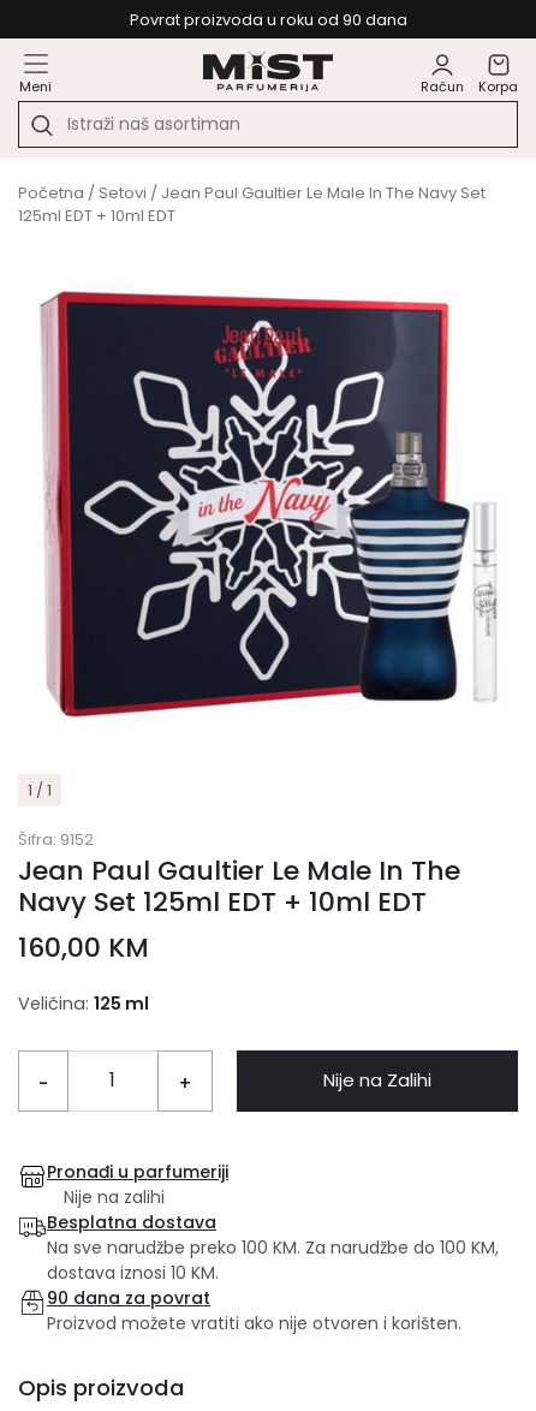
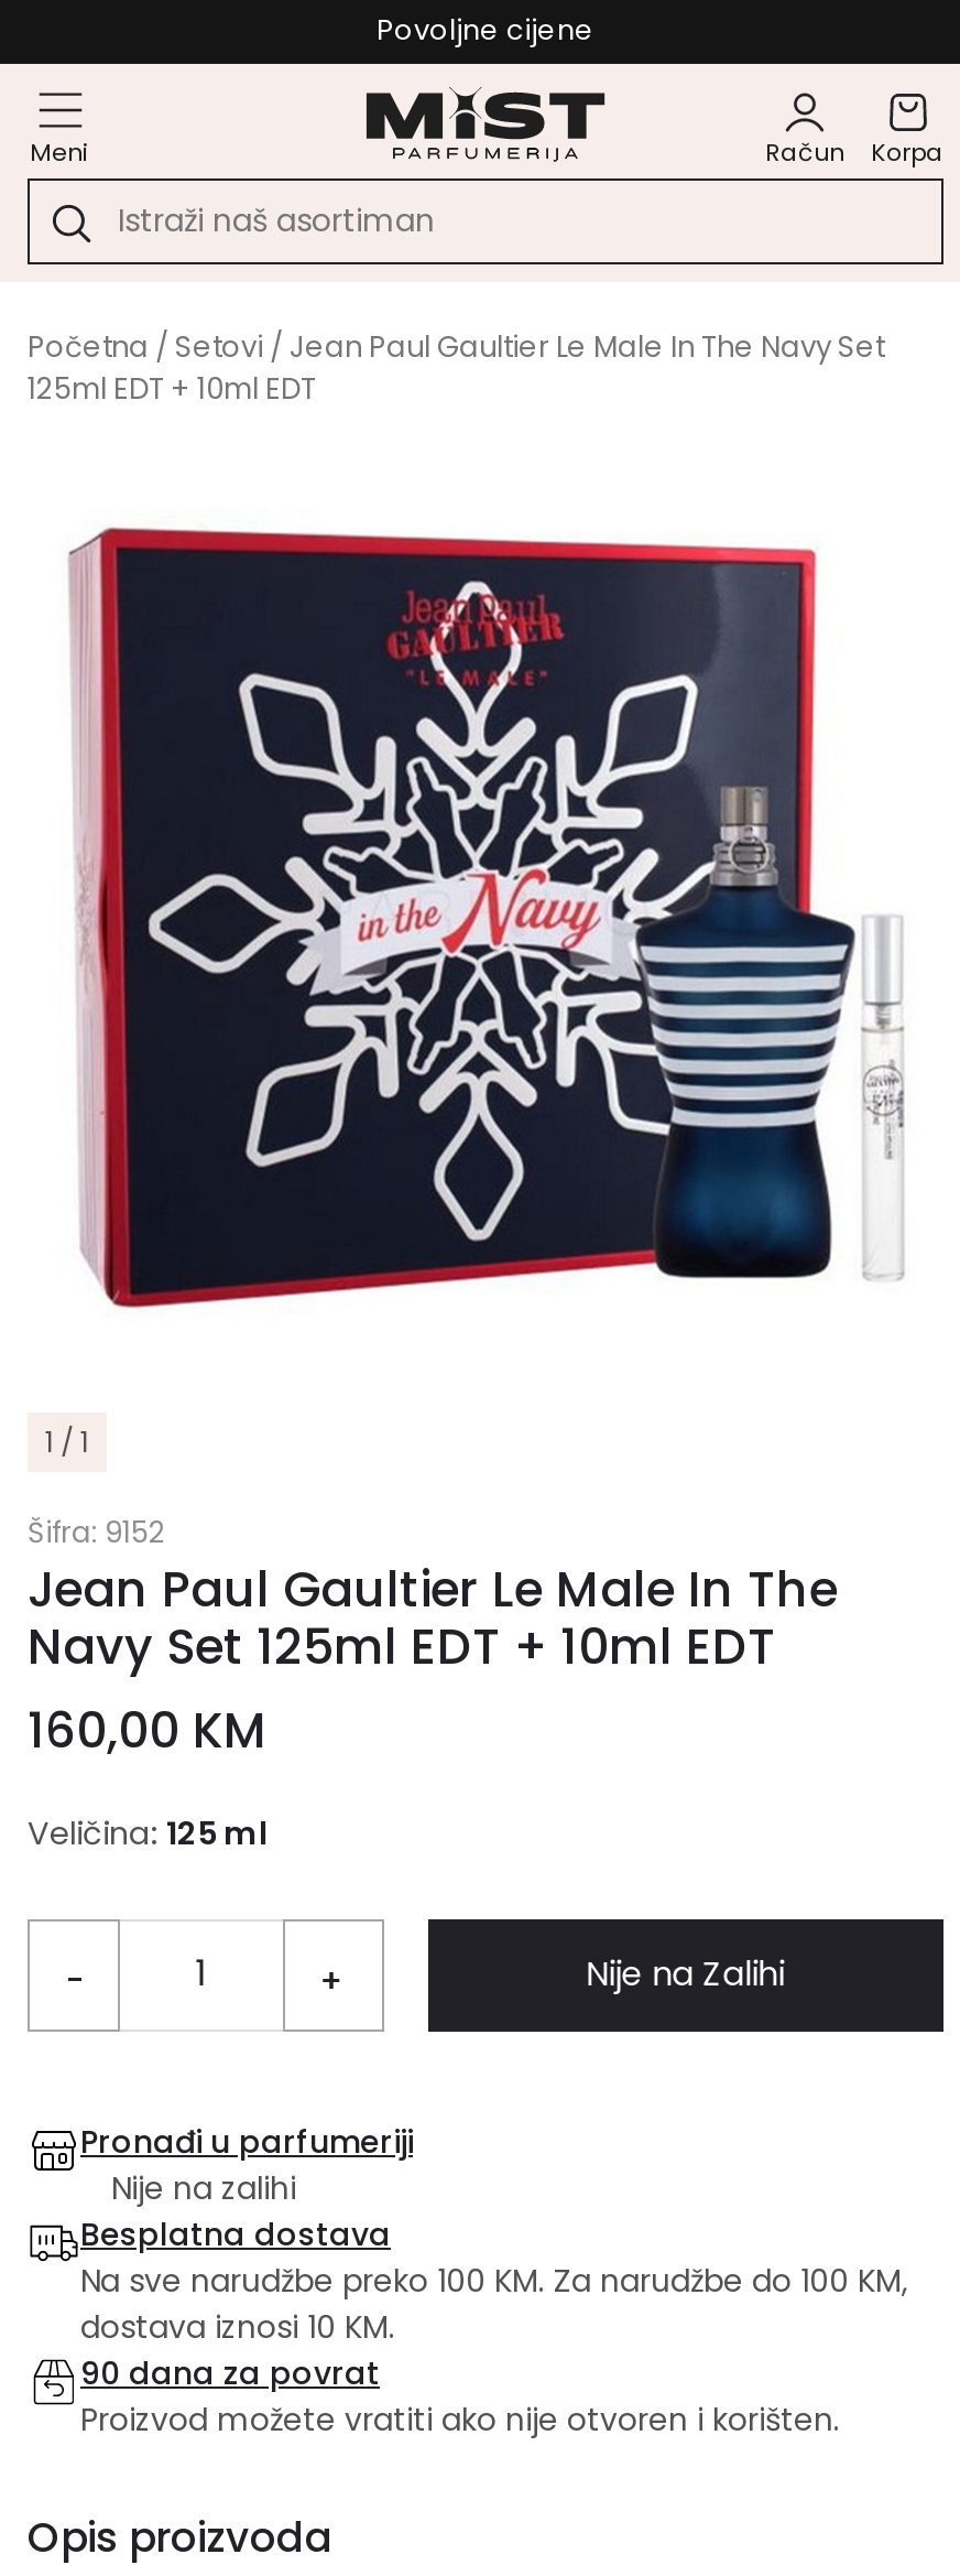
- Povrat proizvoda u roku od 90 dana
+ Povoljne cijene
